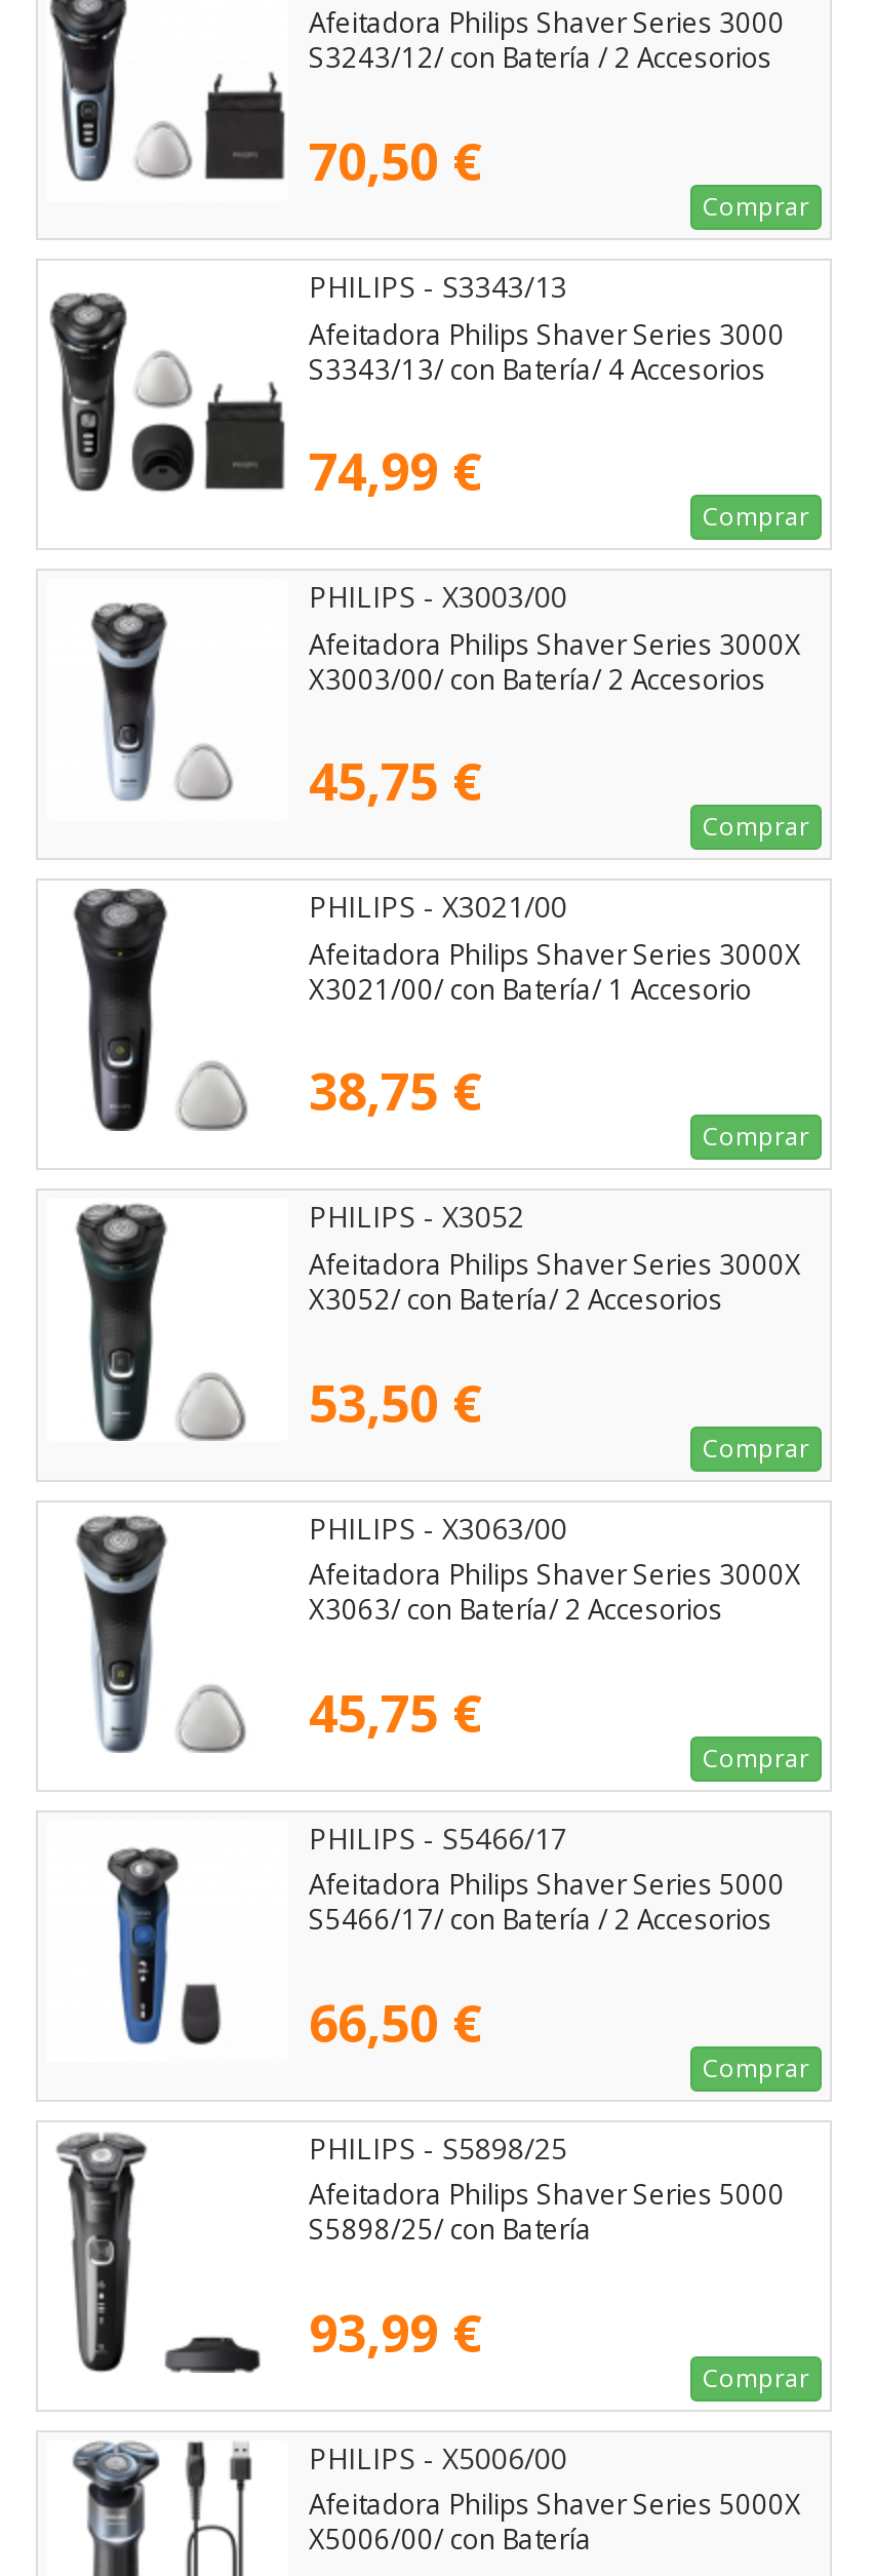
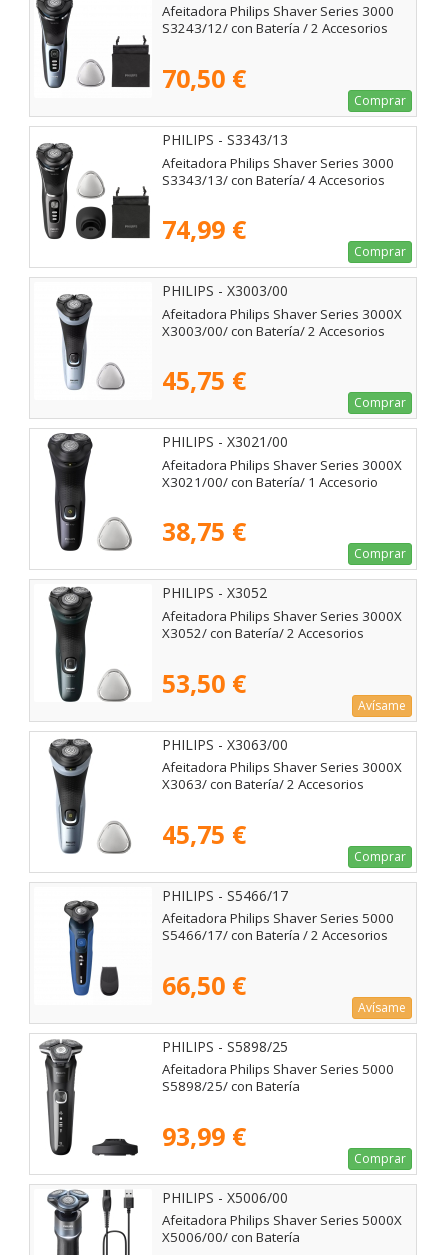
- Comprar
+ Avísame

- Comprar
+ Avísame
